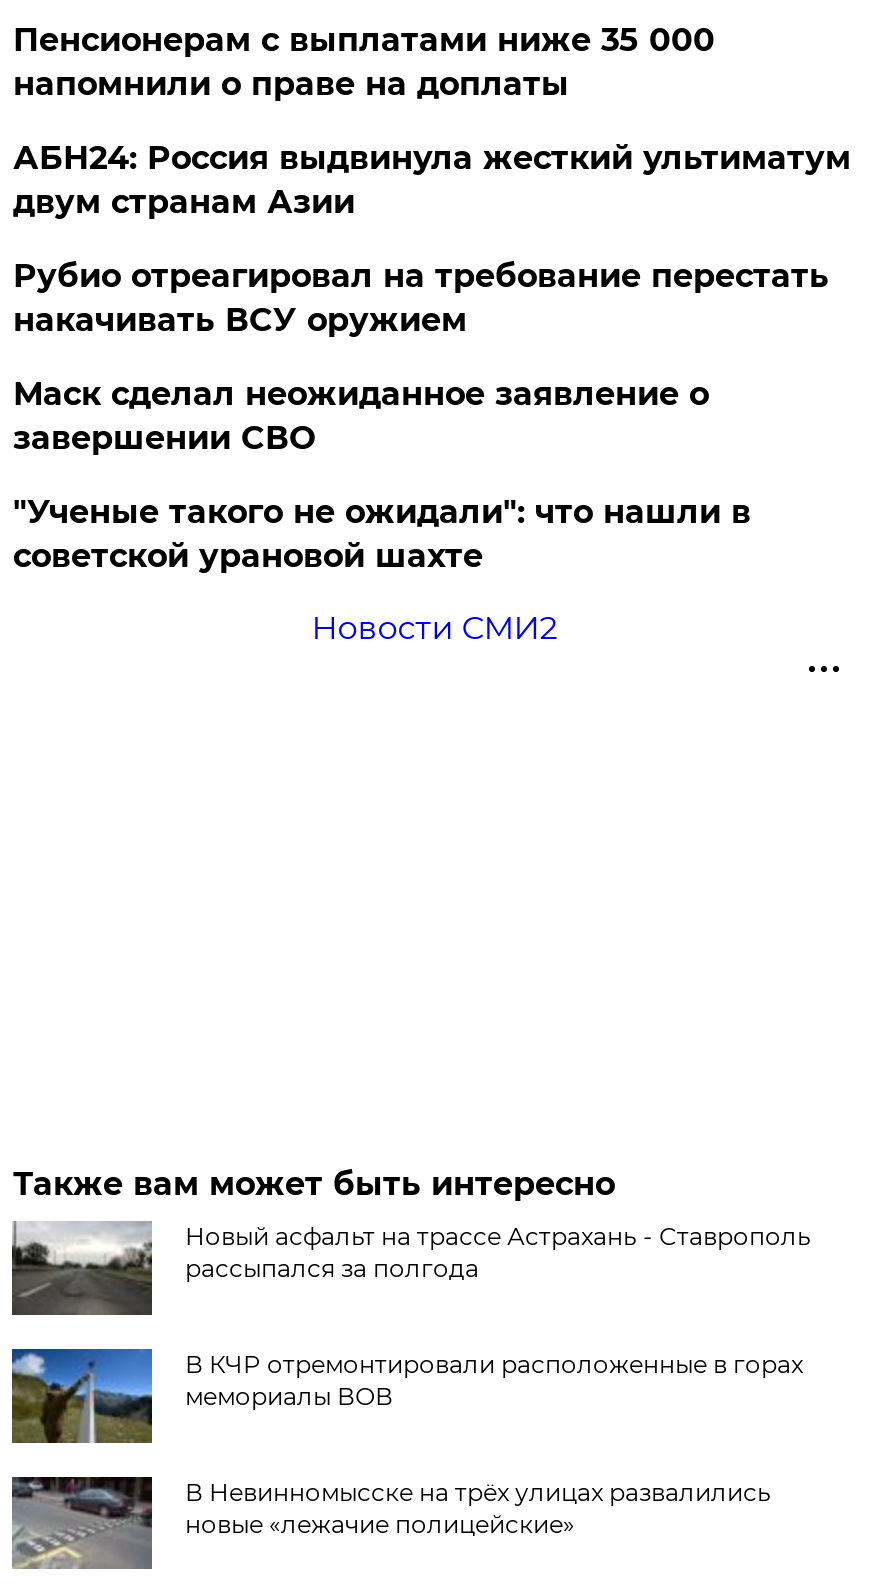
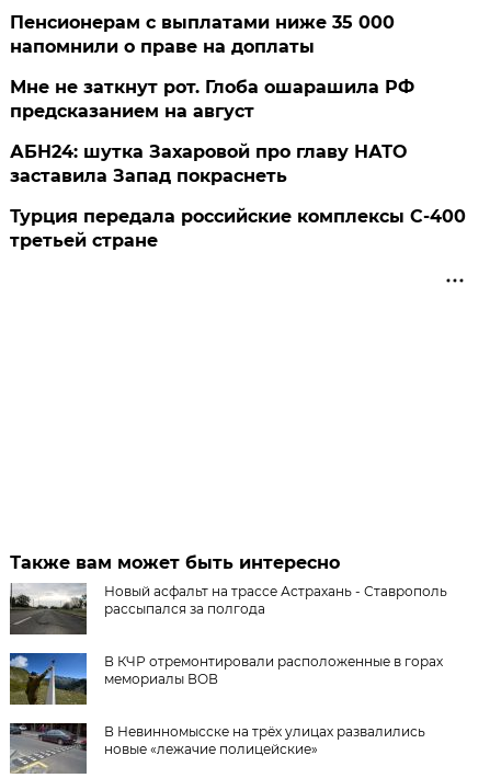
- АБН24: Россия выдвинула жесткий ультиматум
- двум странам Азии
- Рубио отреагировал на требование перестать
- накачивать ВСУ оружием
- Маск сделал неожиданное заявление о
- завершении СВО
- "Ученые такого не ожидали": что нашли в
- советской урановой шахте
- Новости СМИ2
+ Мне не заткнут рот. Глоба ошарашила РФ
+ предсказанием на август
+ АБН24: шутка Захаровой про главу НАТО
+ заставила Запад покраснеть
+ Турция передала российские комплексы С-400
+ третьей стране
